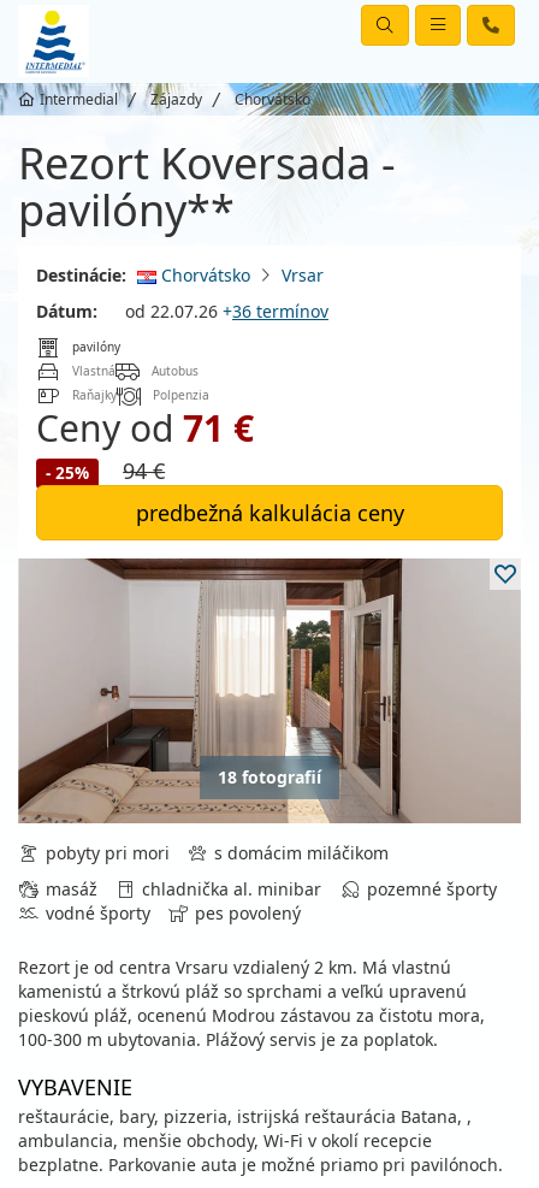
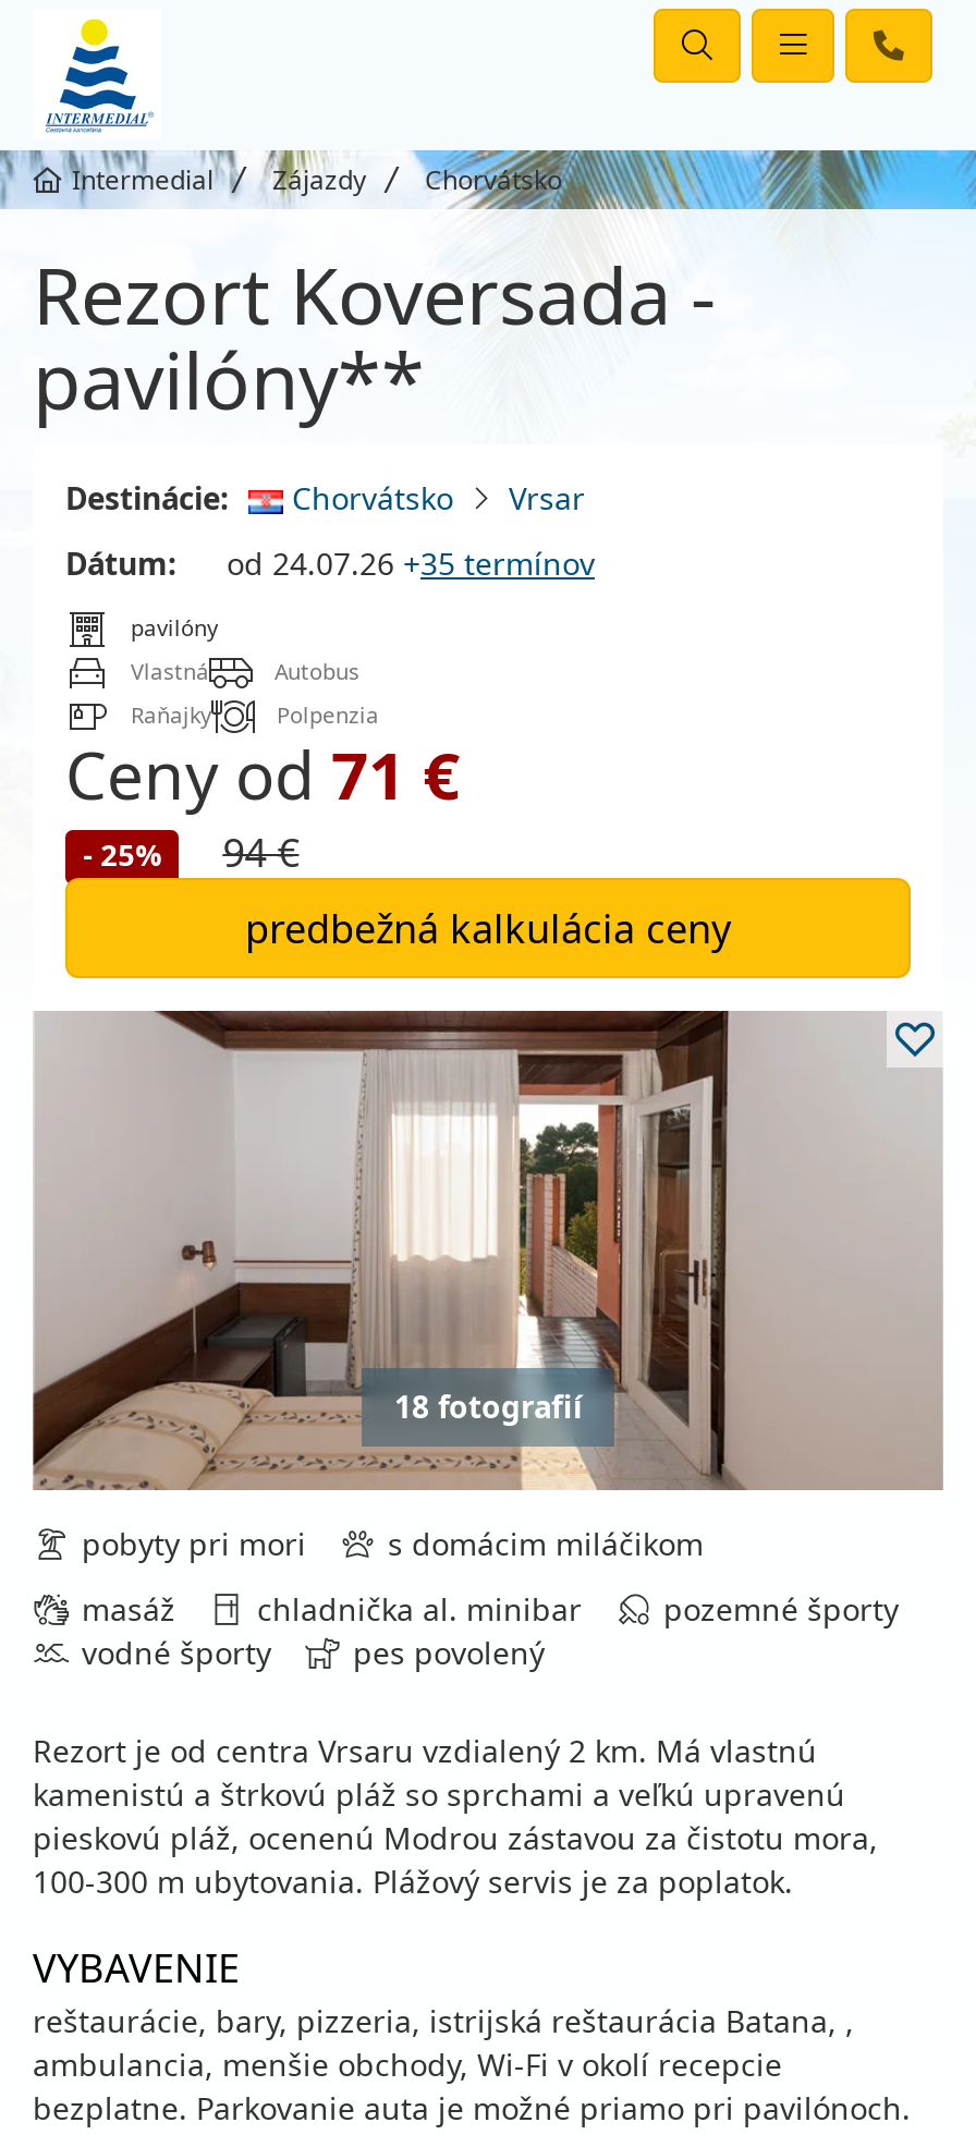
- Dátum: od 22.07.26 +36 termínov
+ Dátum: od 24.07.26 +35 termínov
